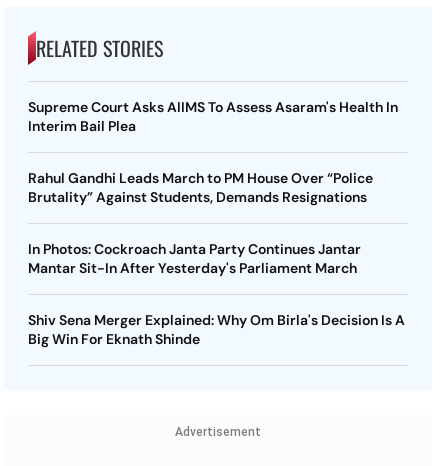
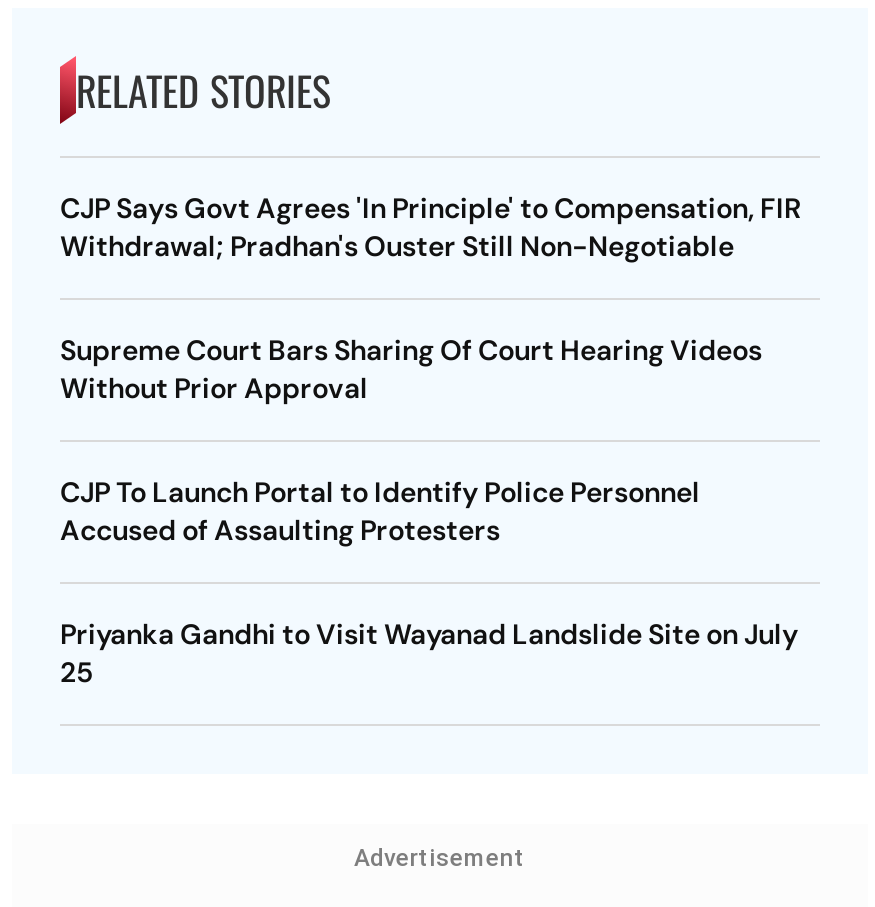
- Supreme Court Asks AIIMS To Assess Asaram's Health In
- Interim Bail Plea
+ CJP Says Govt Agrees 'In Principle' to Compensation, FIR
+ Withdrawal; Pradhan's Ouster Still Non-Negotiable

- Rahul Gandhi Leads March to PM House Over “Police
- Brutality” Against Students, Demands Resignations
+ Supreme Court Bars Sharing Of Court Hearing Videos
+ Without Prior Approval

- In Photos: Cockroach Janta Party Continues Jantar
- Mantar Sit-In After Yesterday's Parliament March
+ CJP To Launch Portal to Identify Police Personnel
+ Accused of Assaulting Protesters

- Shiv Sena Merger Explained: Why Om Birla's Decision Is A
- Big Win For Eknath Shinde
+ Priyanka Gandhi to Visit Wayanad Landslide Site on July
+ 25
